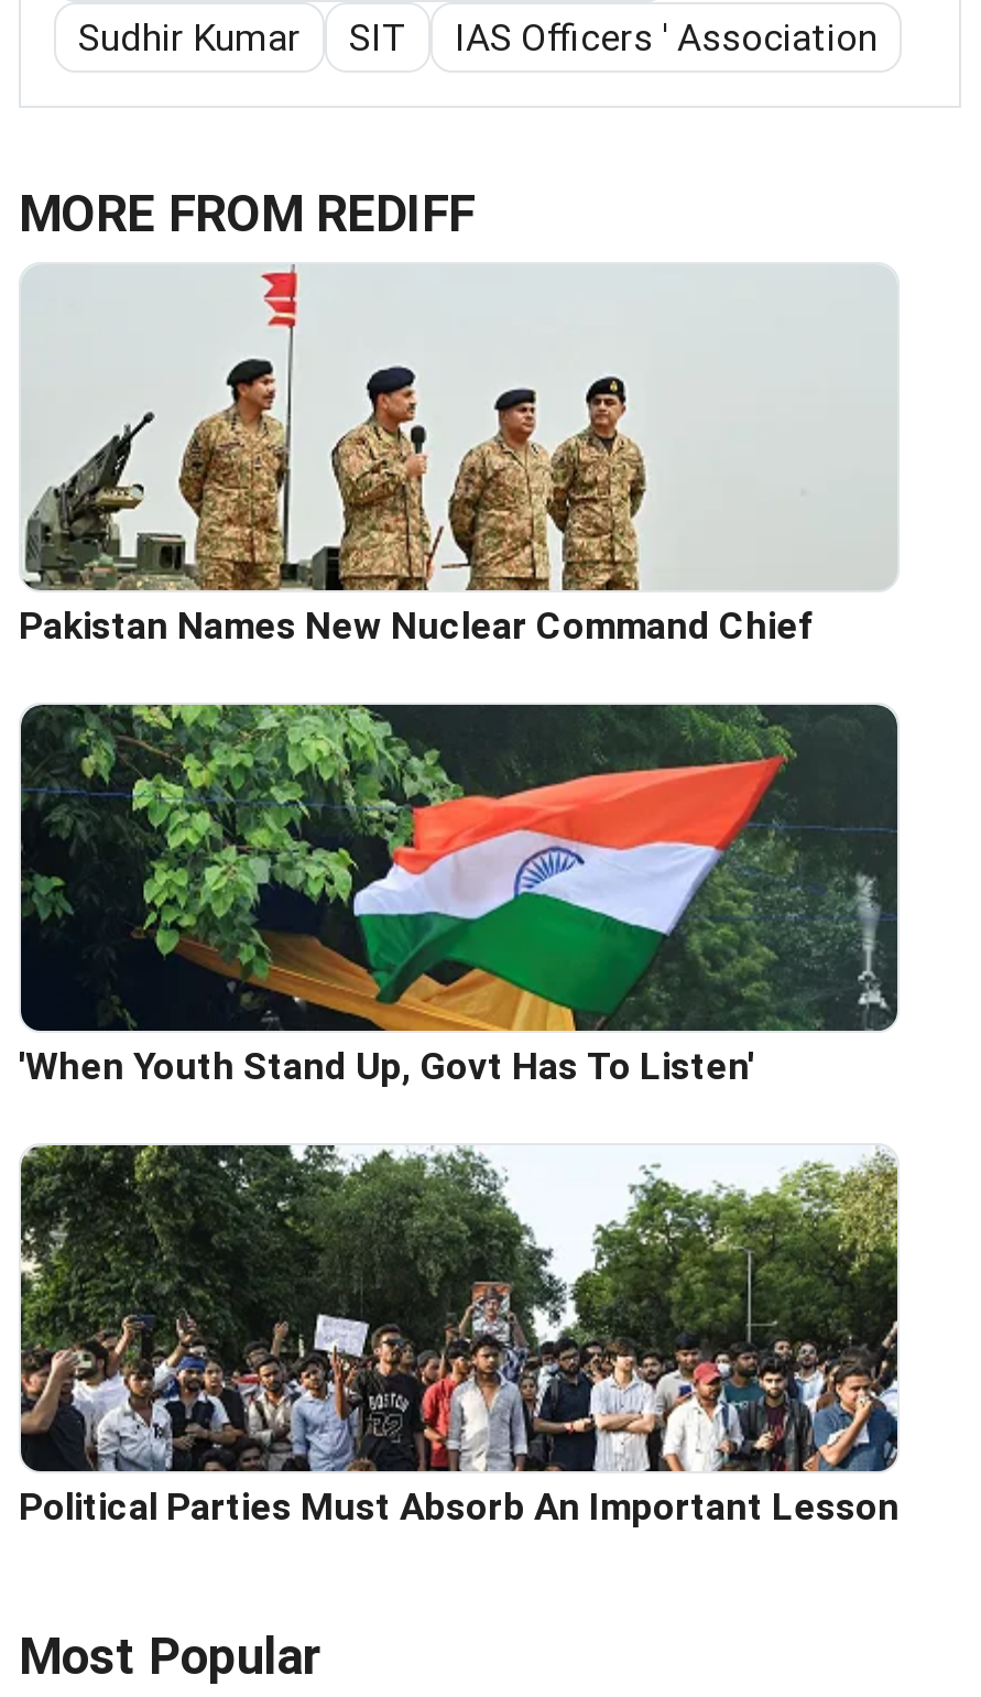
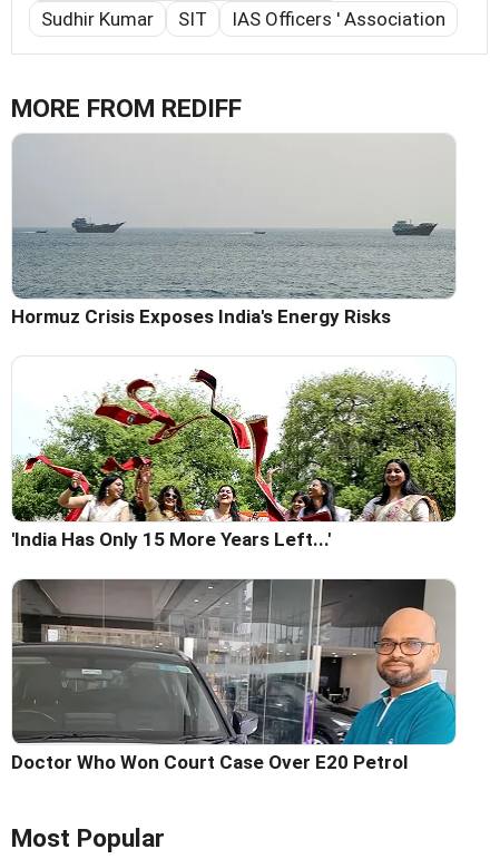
- [image]
- Pakistan Names New Nuclear Command Chief
+ [image]
+ Hormuz Crisis Exposes India's Energy Risks

- [image]
- 'When Youth Stand Up, Govt Has To Listen'
+ [image]
+ 'India Has Only 15 More Years Left...'

- [image]
- Political Parties Must Absorb An Important Lesson
+ [image]
+ Doctor Who Won Court Case Over E20 Petrol
